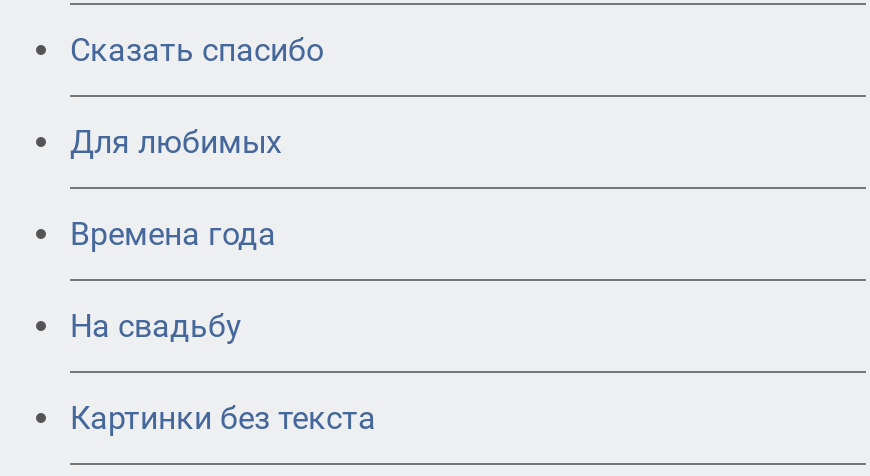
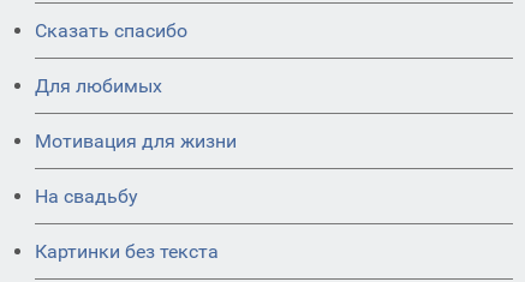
- Времена года
+ Мотивация для жизни
